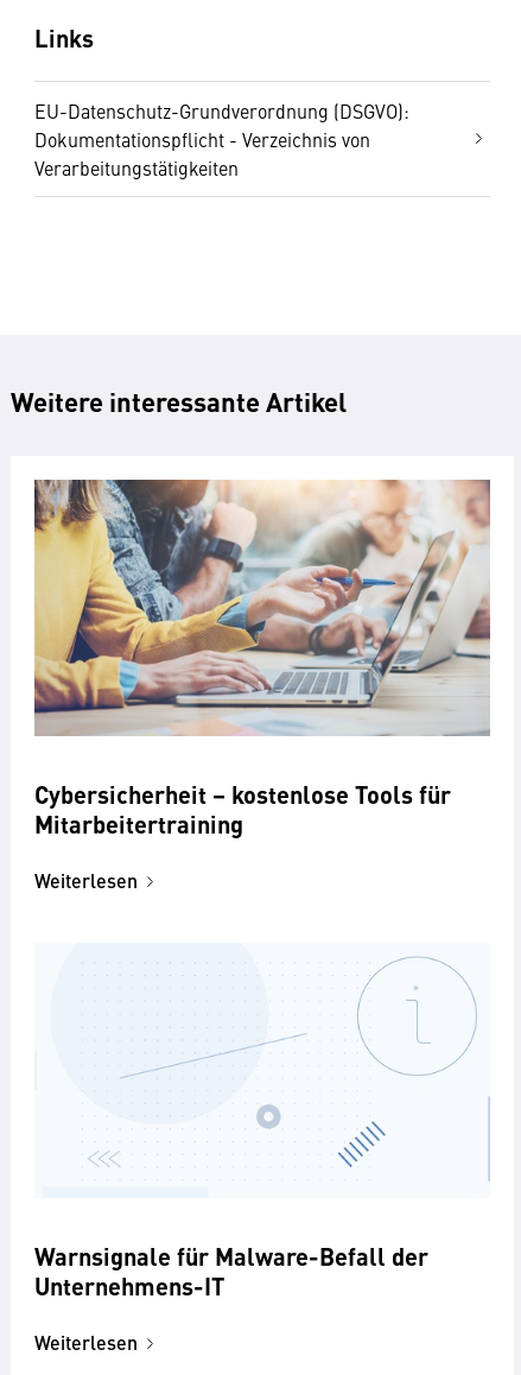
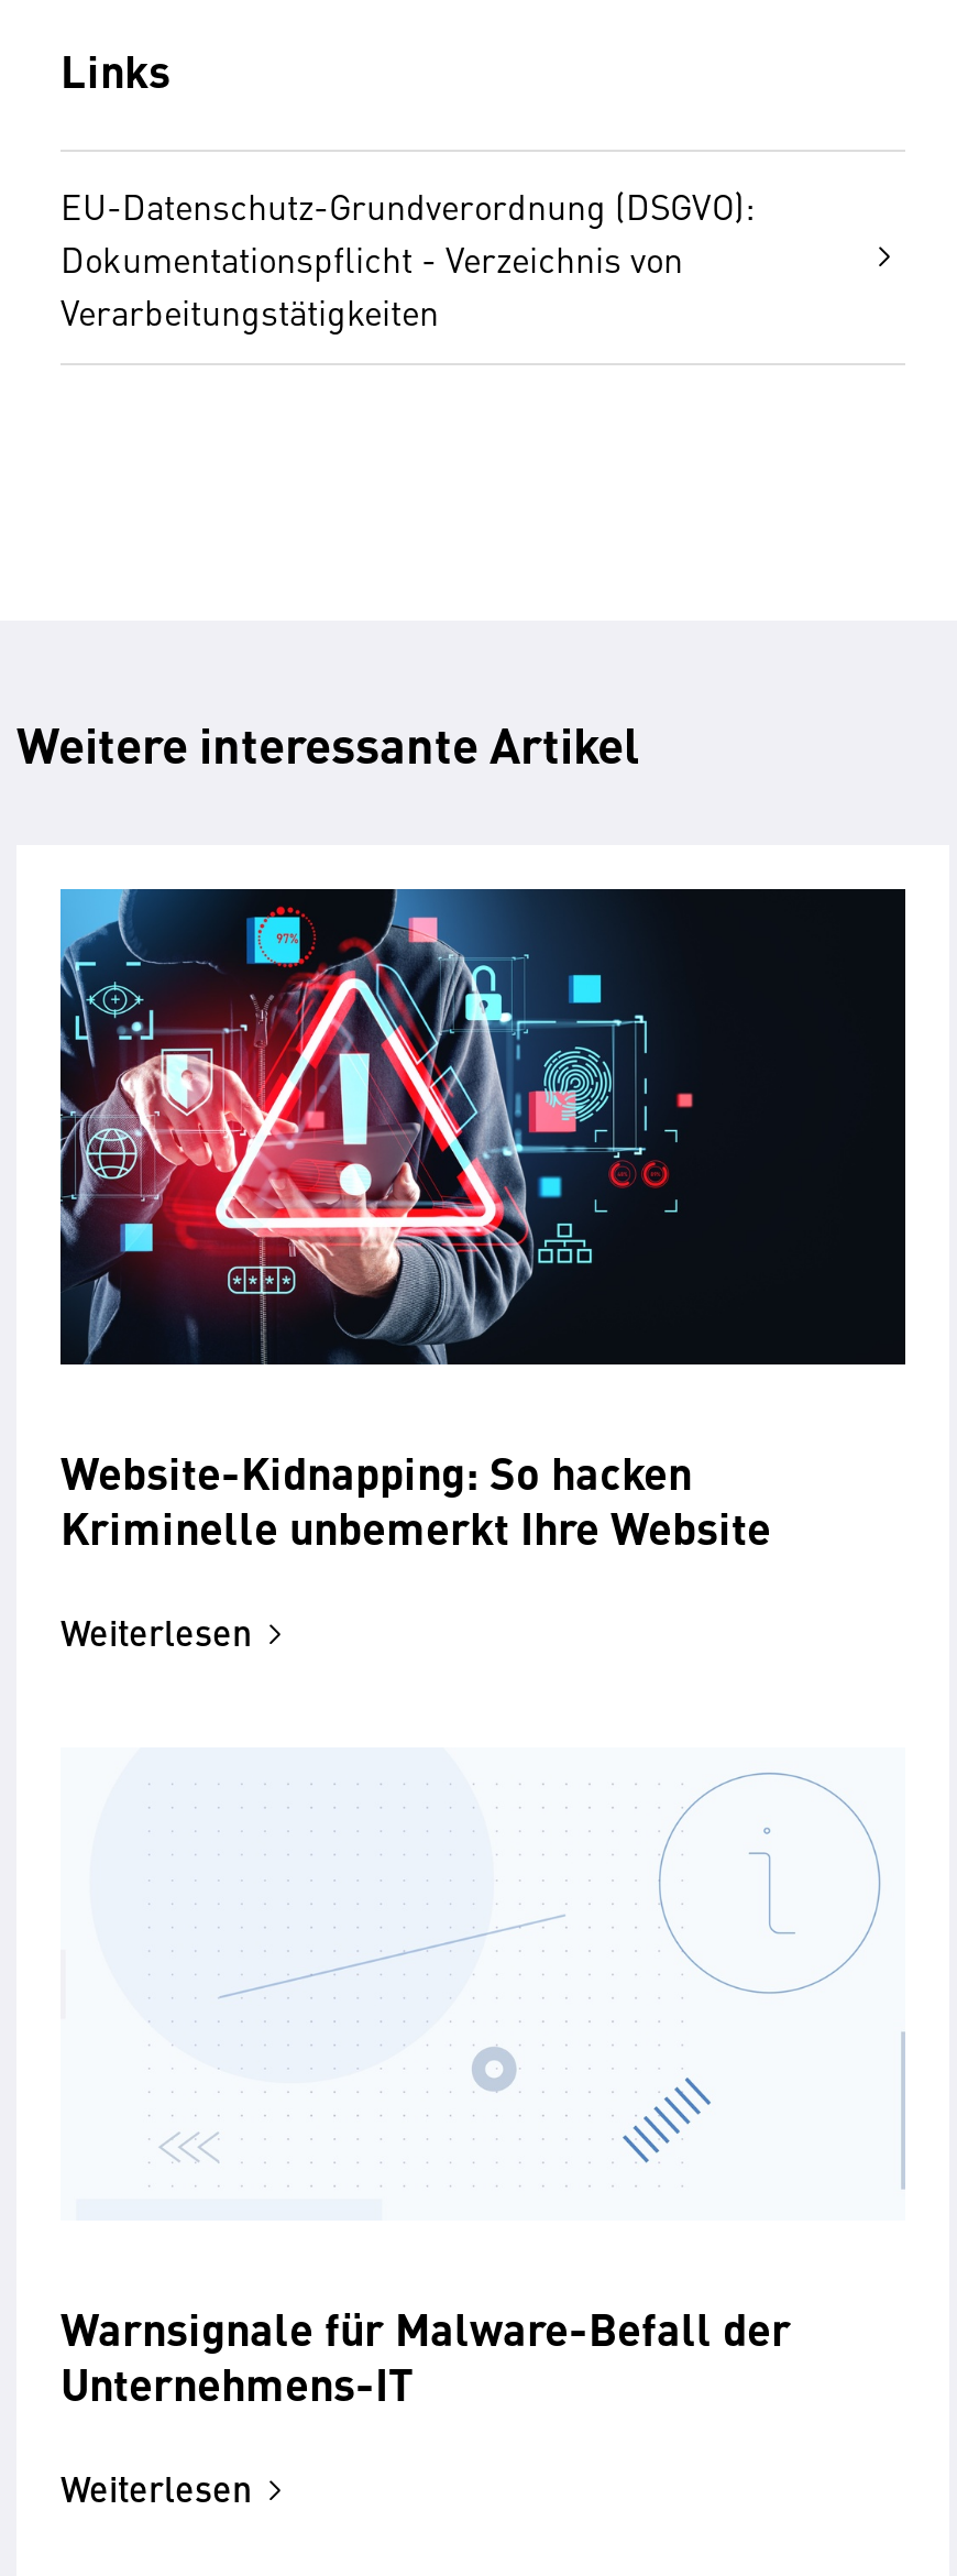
- [image]
- Cybersicherheit – kostenlose Tools für
- Mitarbeitertraining
+ [image]
+ Website-Kidnapping: So hacken
+ Kriminelle unbemerkt Ihre Website
